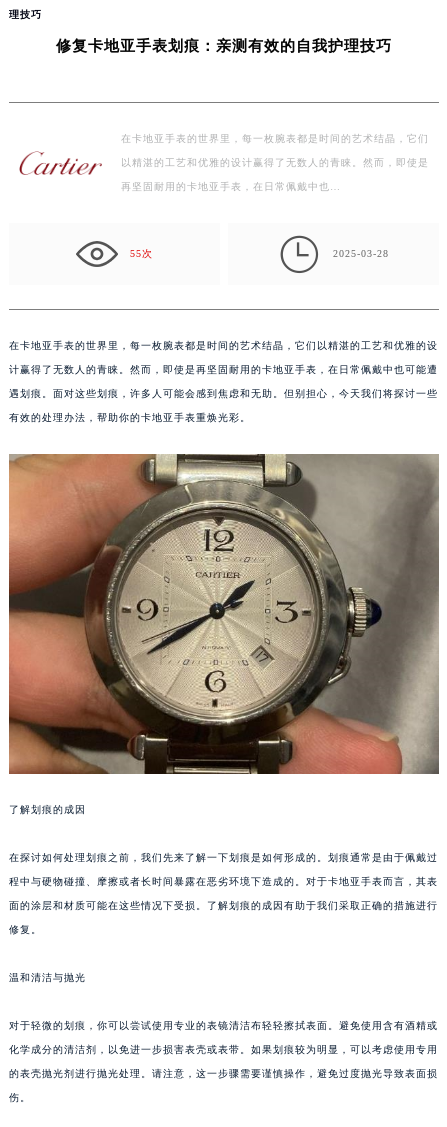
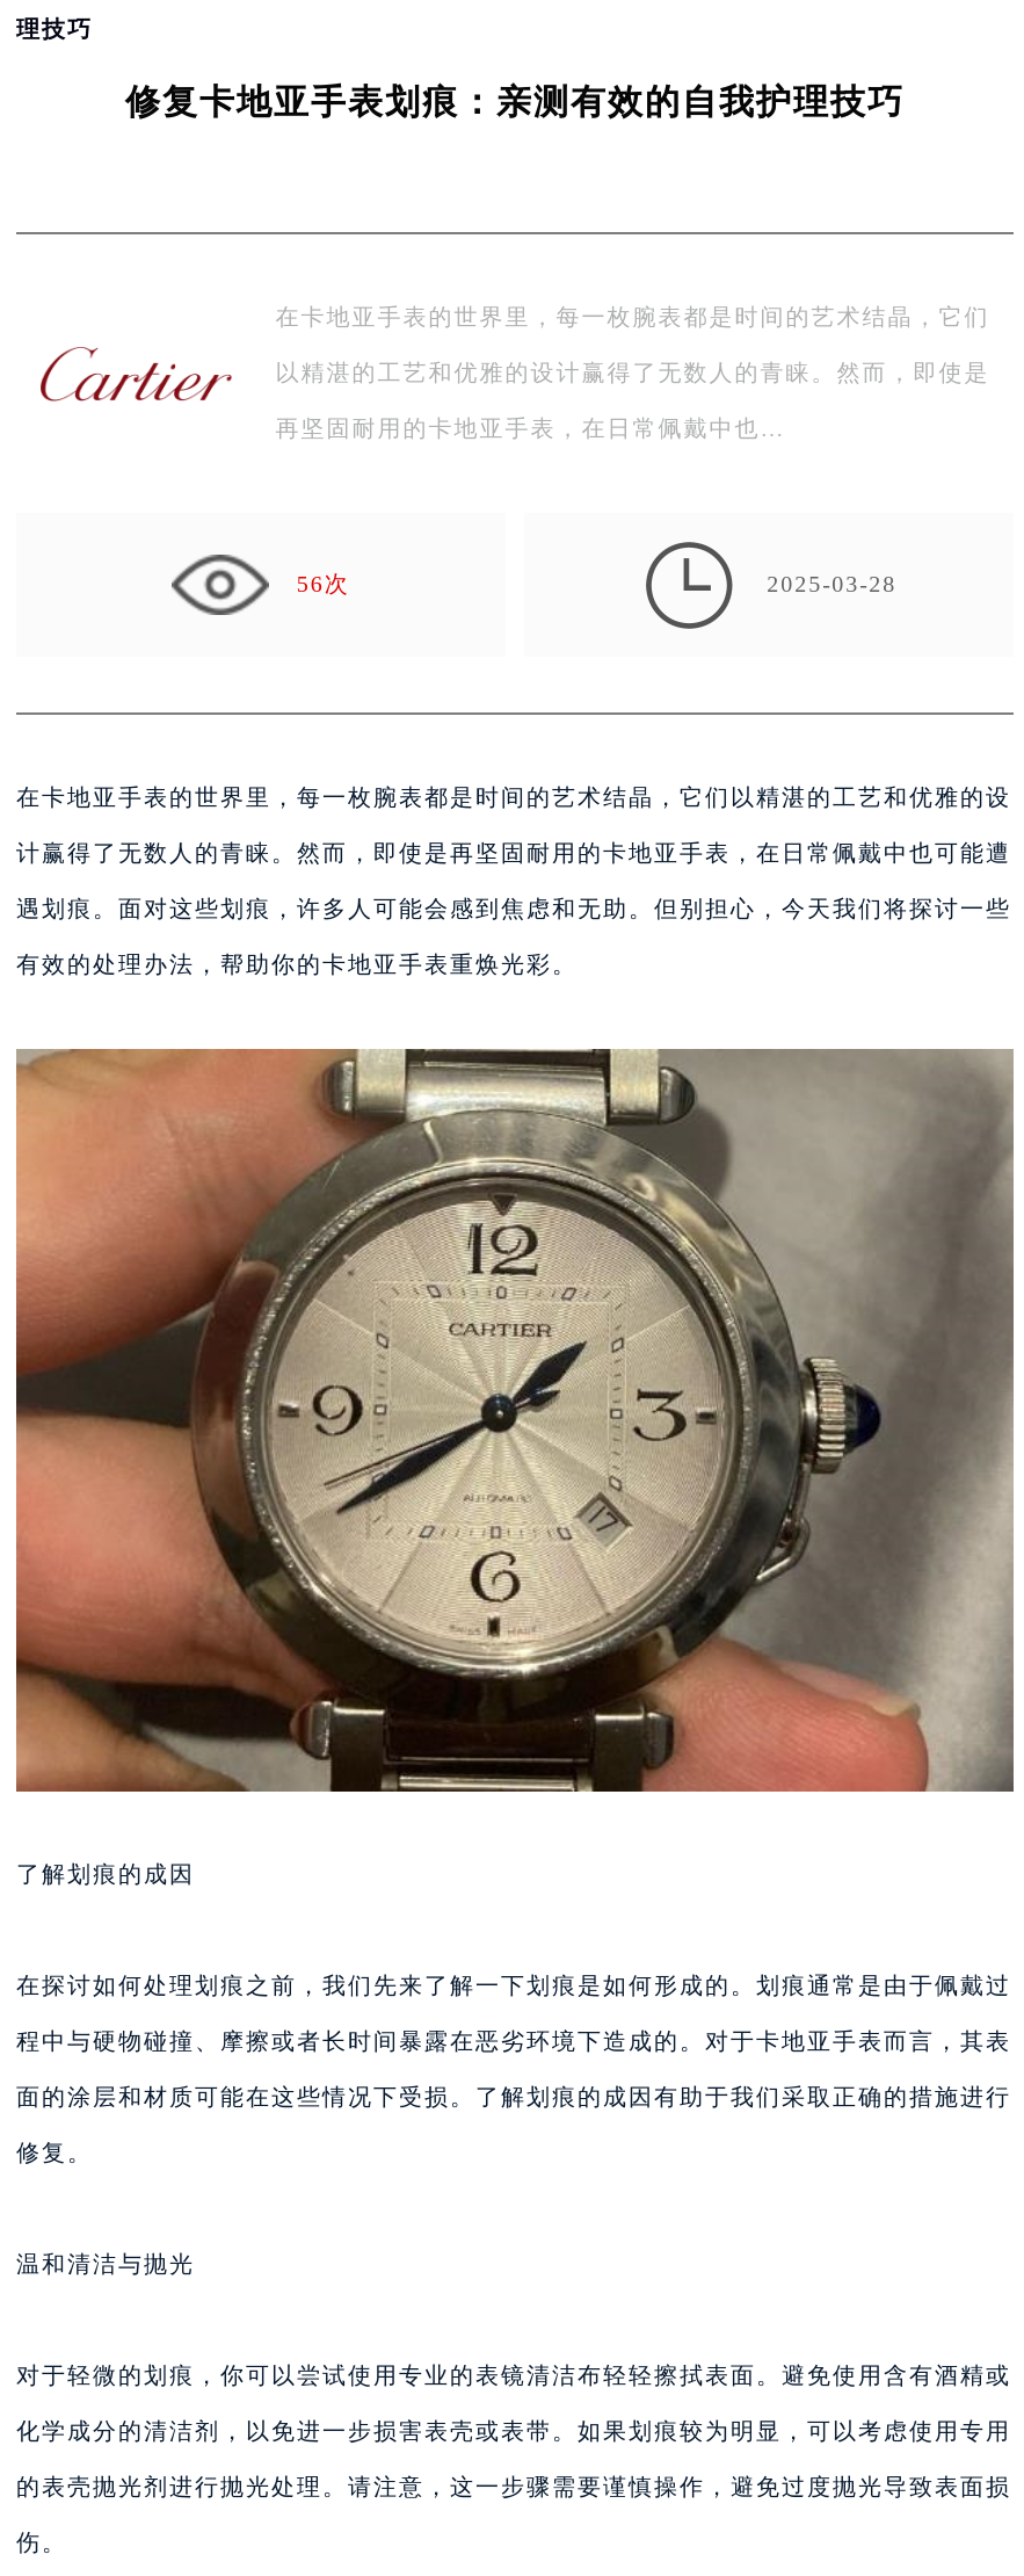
- 55次
+ 56次
